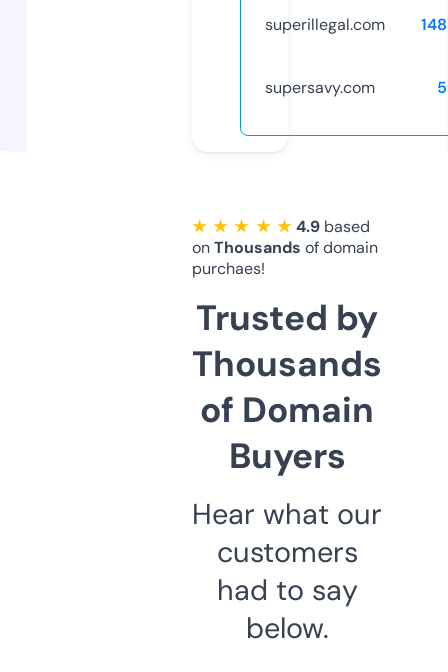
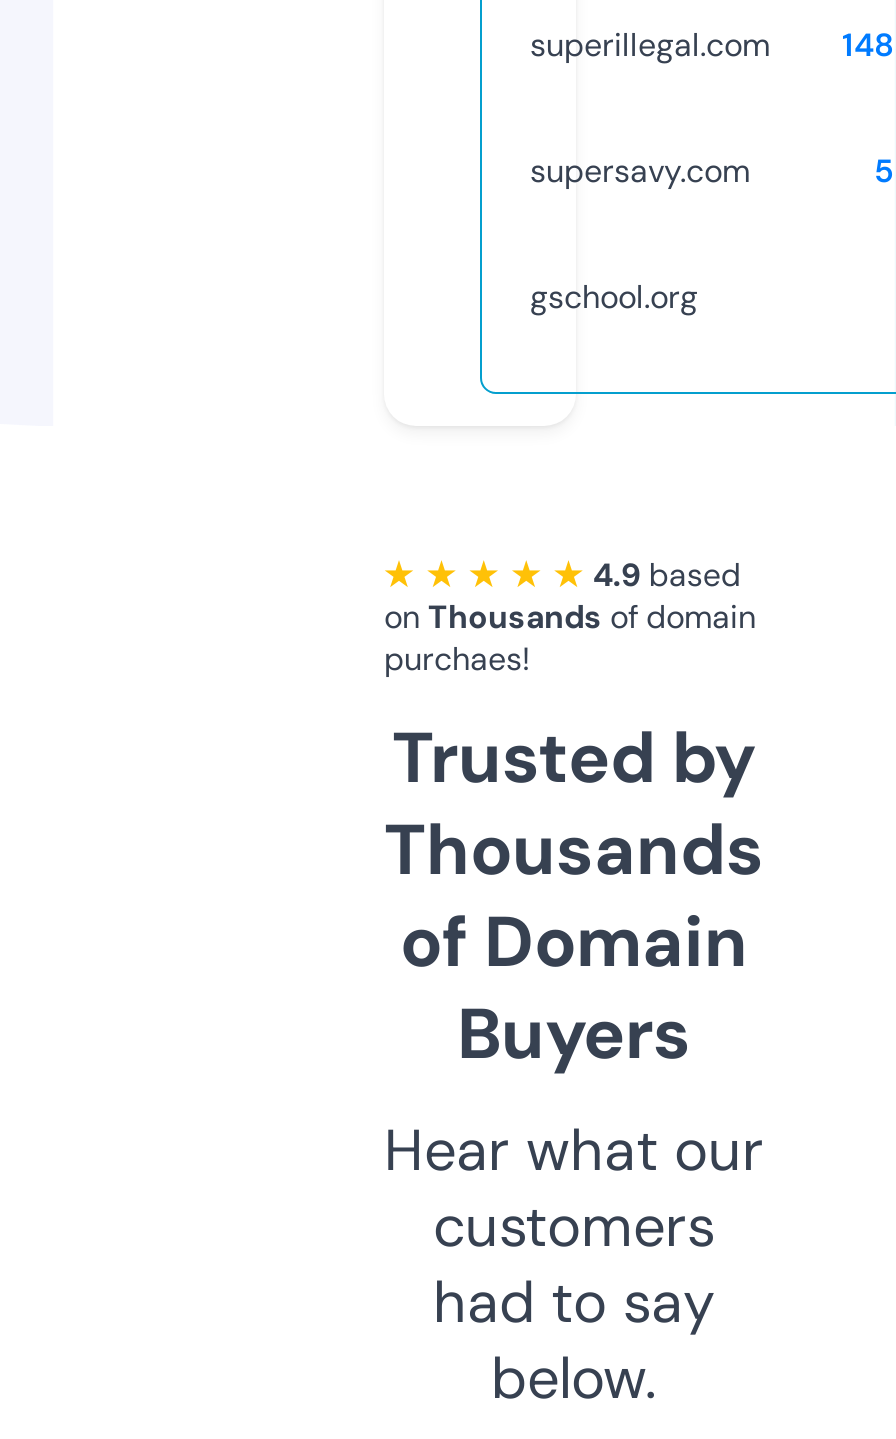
+ gschool.org
